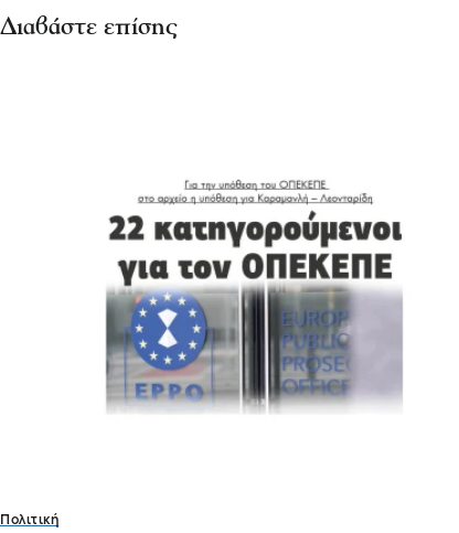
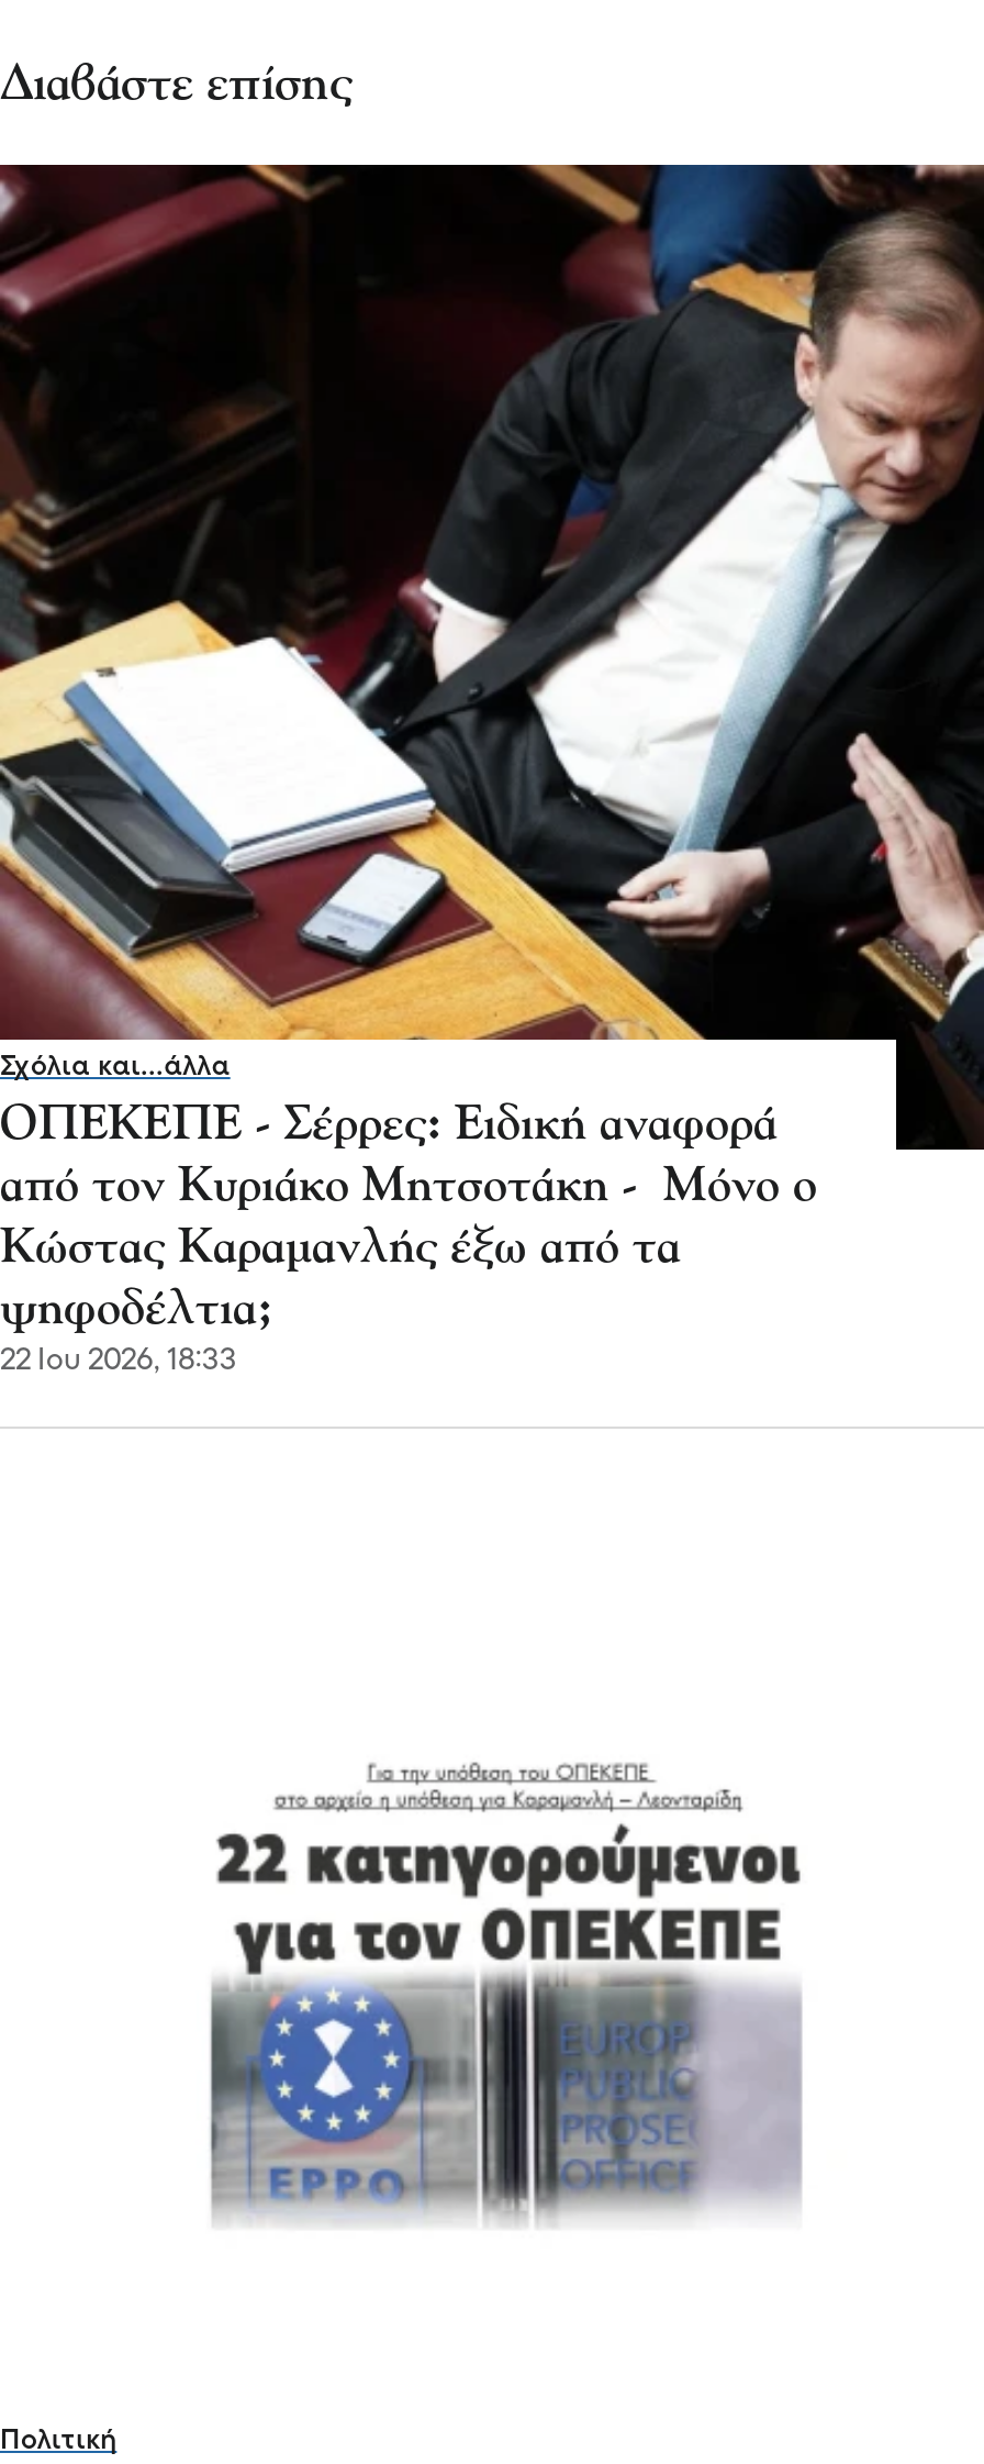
+ [image]
+ Σχόλια και...άλλα
+ ΟΠΕΚΕΠΕ - Σέρρες: Ειδική αναφορά
+ από τον Κυριάκο Μητσοτάκη - Μόνο ο
+ Κώστας Καραμανλής έξω από τα
+ ψηφοδέλτια;
+ 22 Ιου 2026, 18:33
